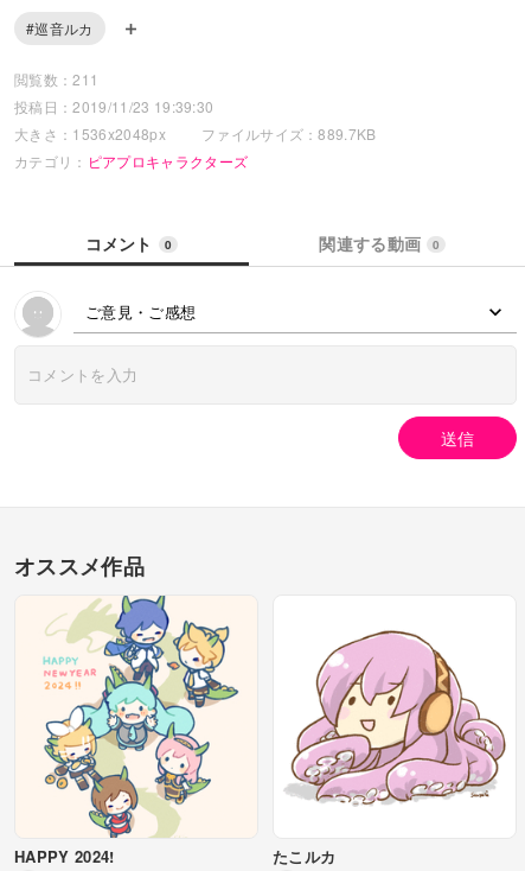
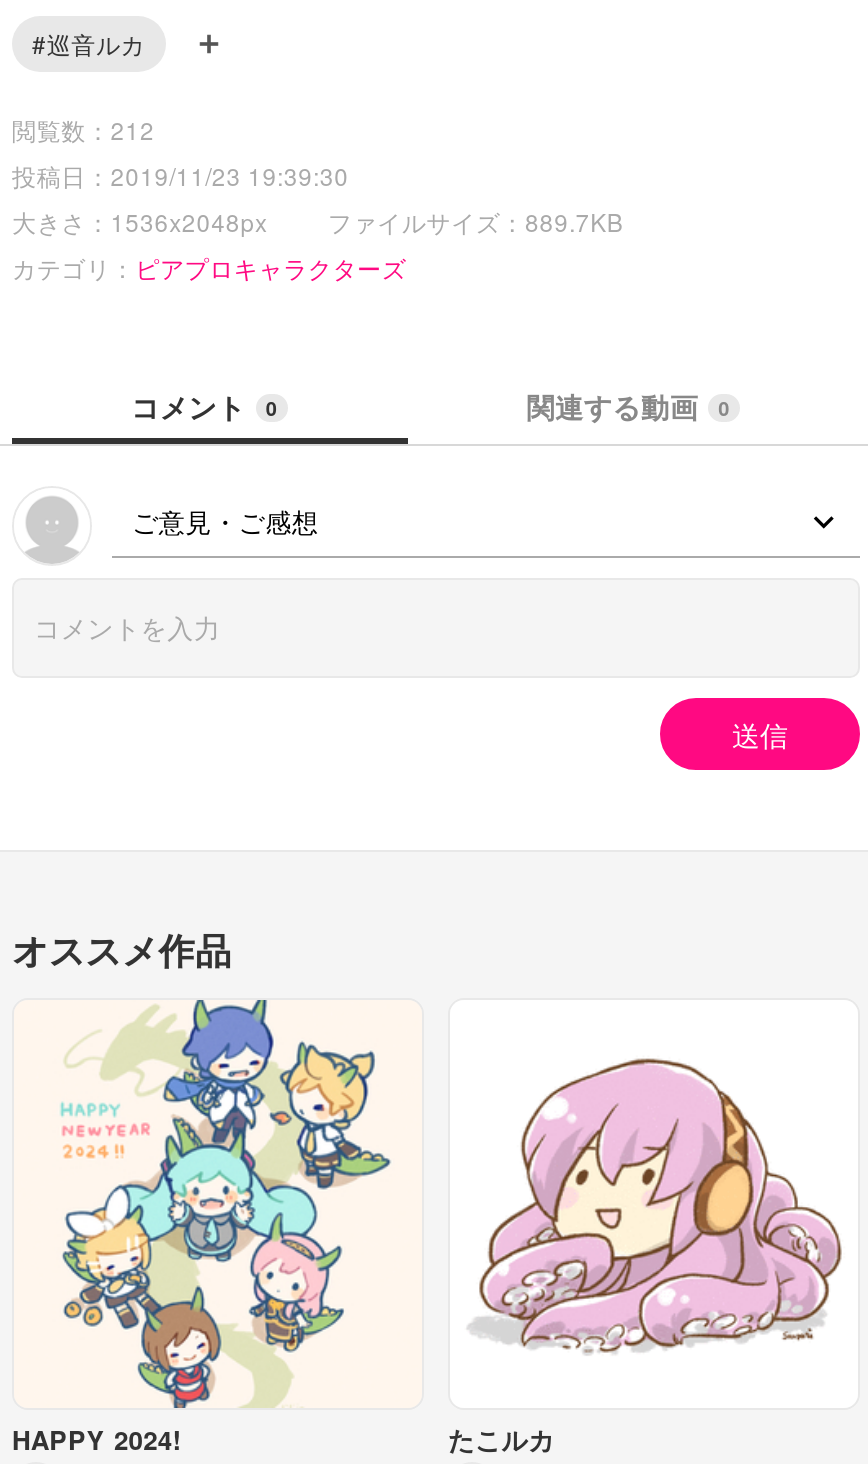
- 閲覧数：211
+ 閲覧数：212
